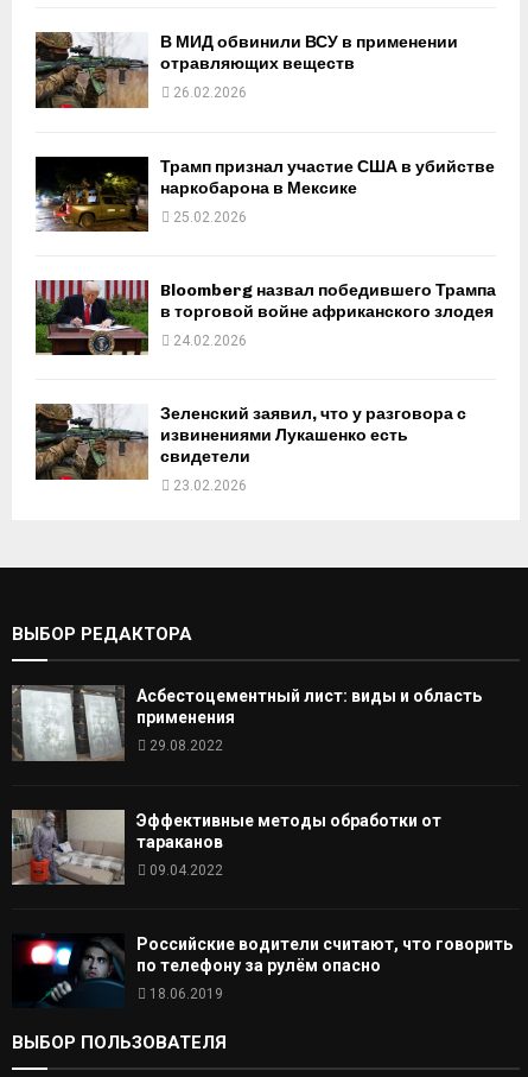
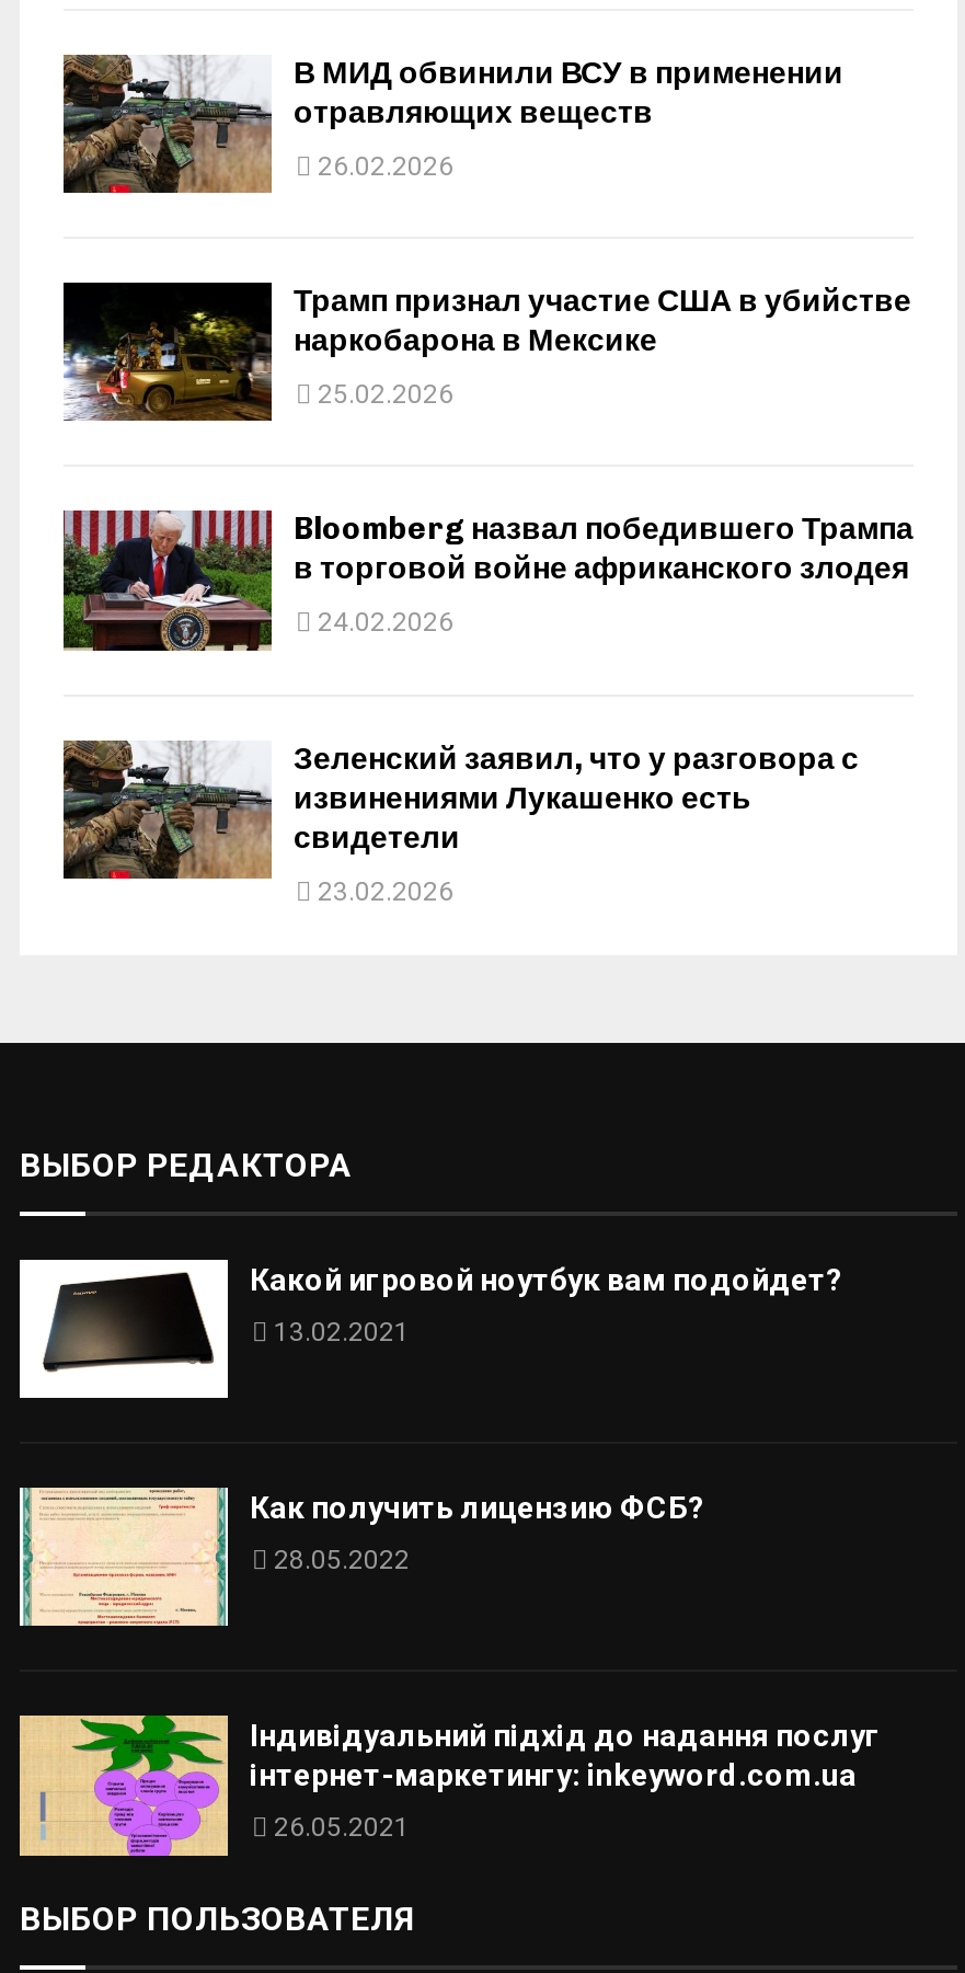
- [image]
- Асбестоцементный лист: виды и область
- применения
+ [image]
+ Какой игровой ноутбук вам подойдет?

- 29.08.2022
+ 13.02.2021

- [image]
- Эффективные методы обработки от
- тараканов
+ [image]
+ Как получить лицензию ФСБ?

- 09.04.2022
+ 28.05.2022

- [image]
- Российские водители считают, что говорить
- по телефону за рулём опасно
+ [image]
+ Індивідуальний підхід до надання послуг
+ інтернет-маркетингу: inkeyword.com.ua

- 18.06.2019
+ 26.05.2021
